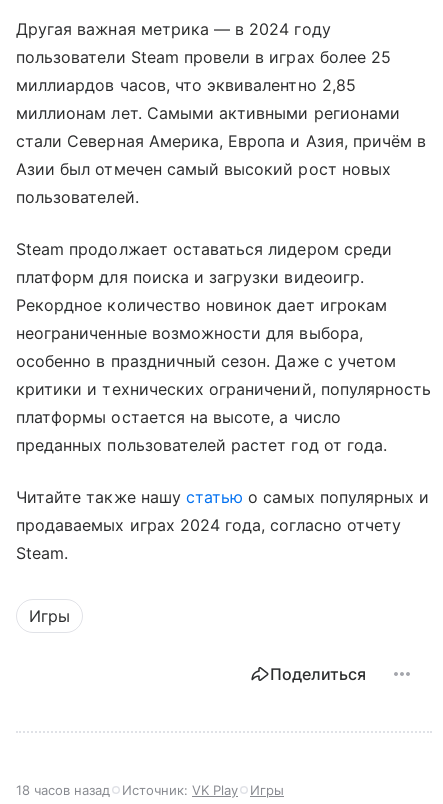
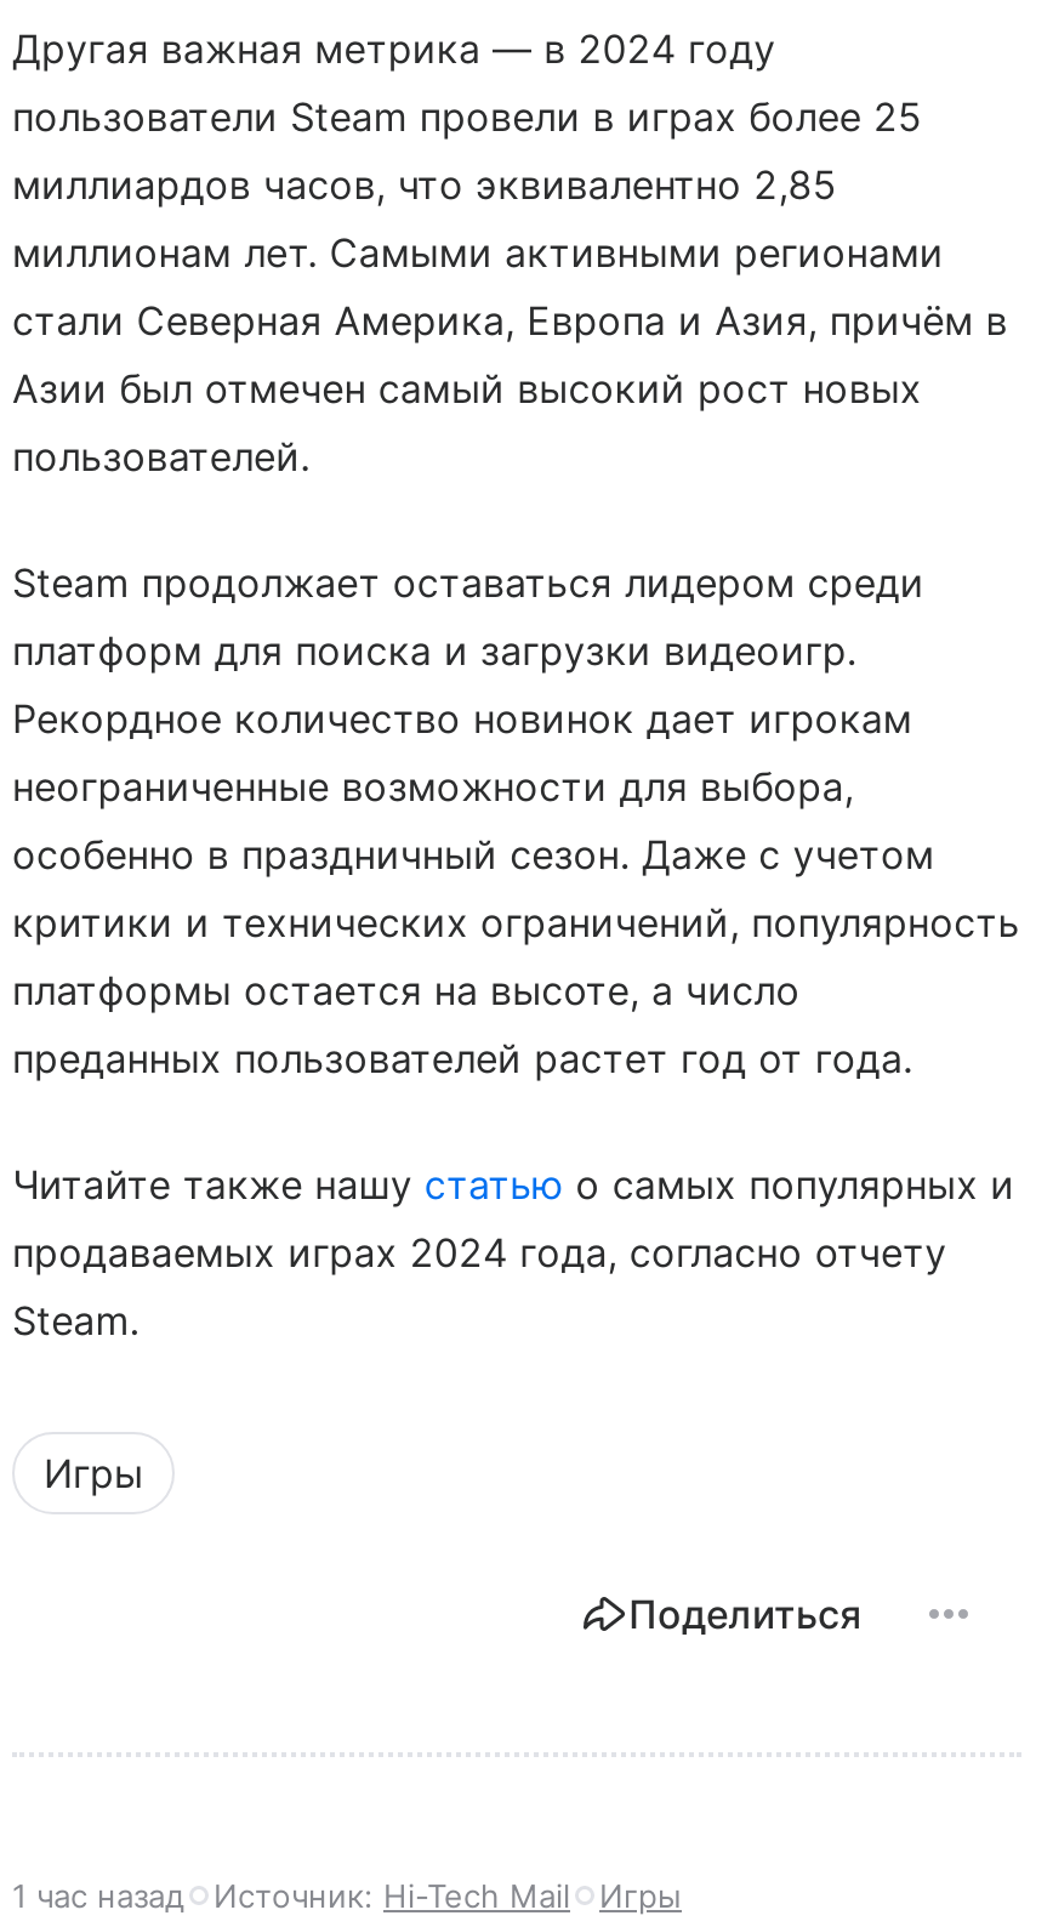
- 18 часов назад
+ 1 час назад

- Источник: VK Play
+ Источник: Hi-Tech Mail
